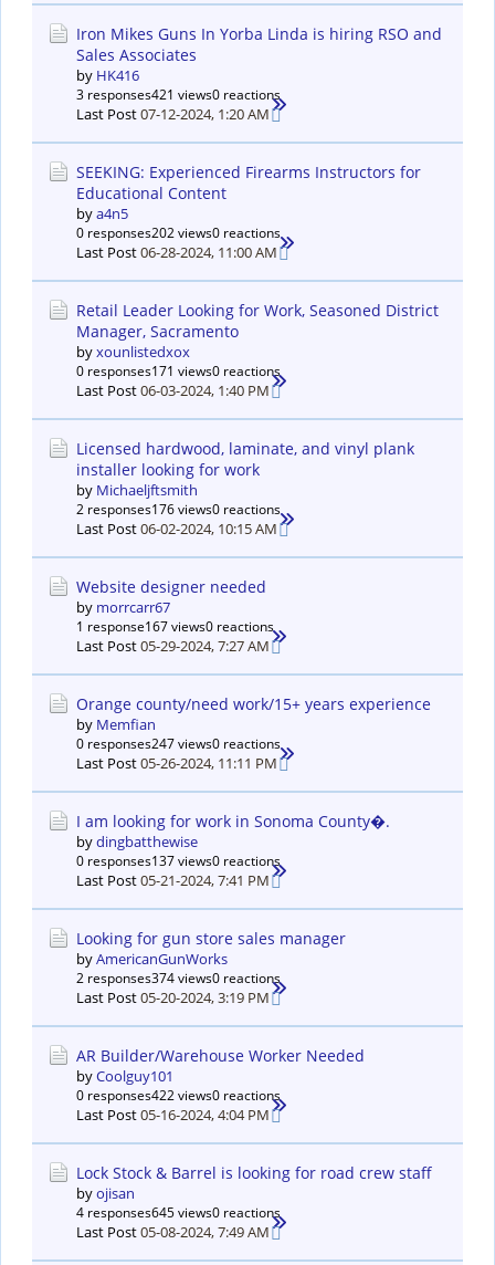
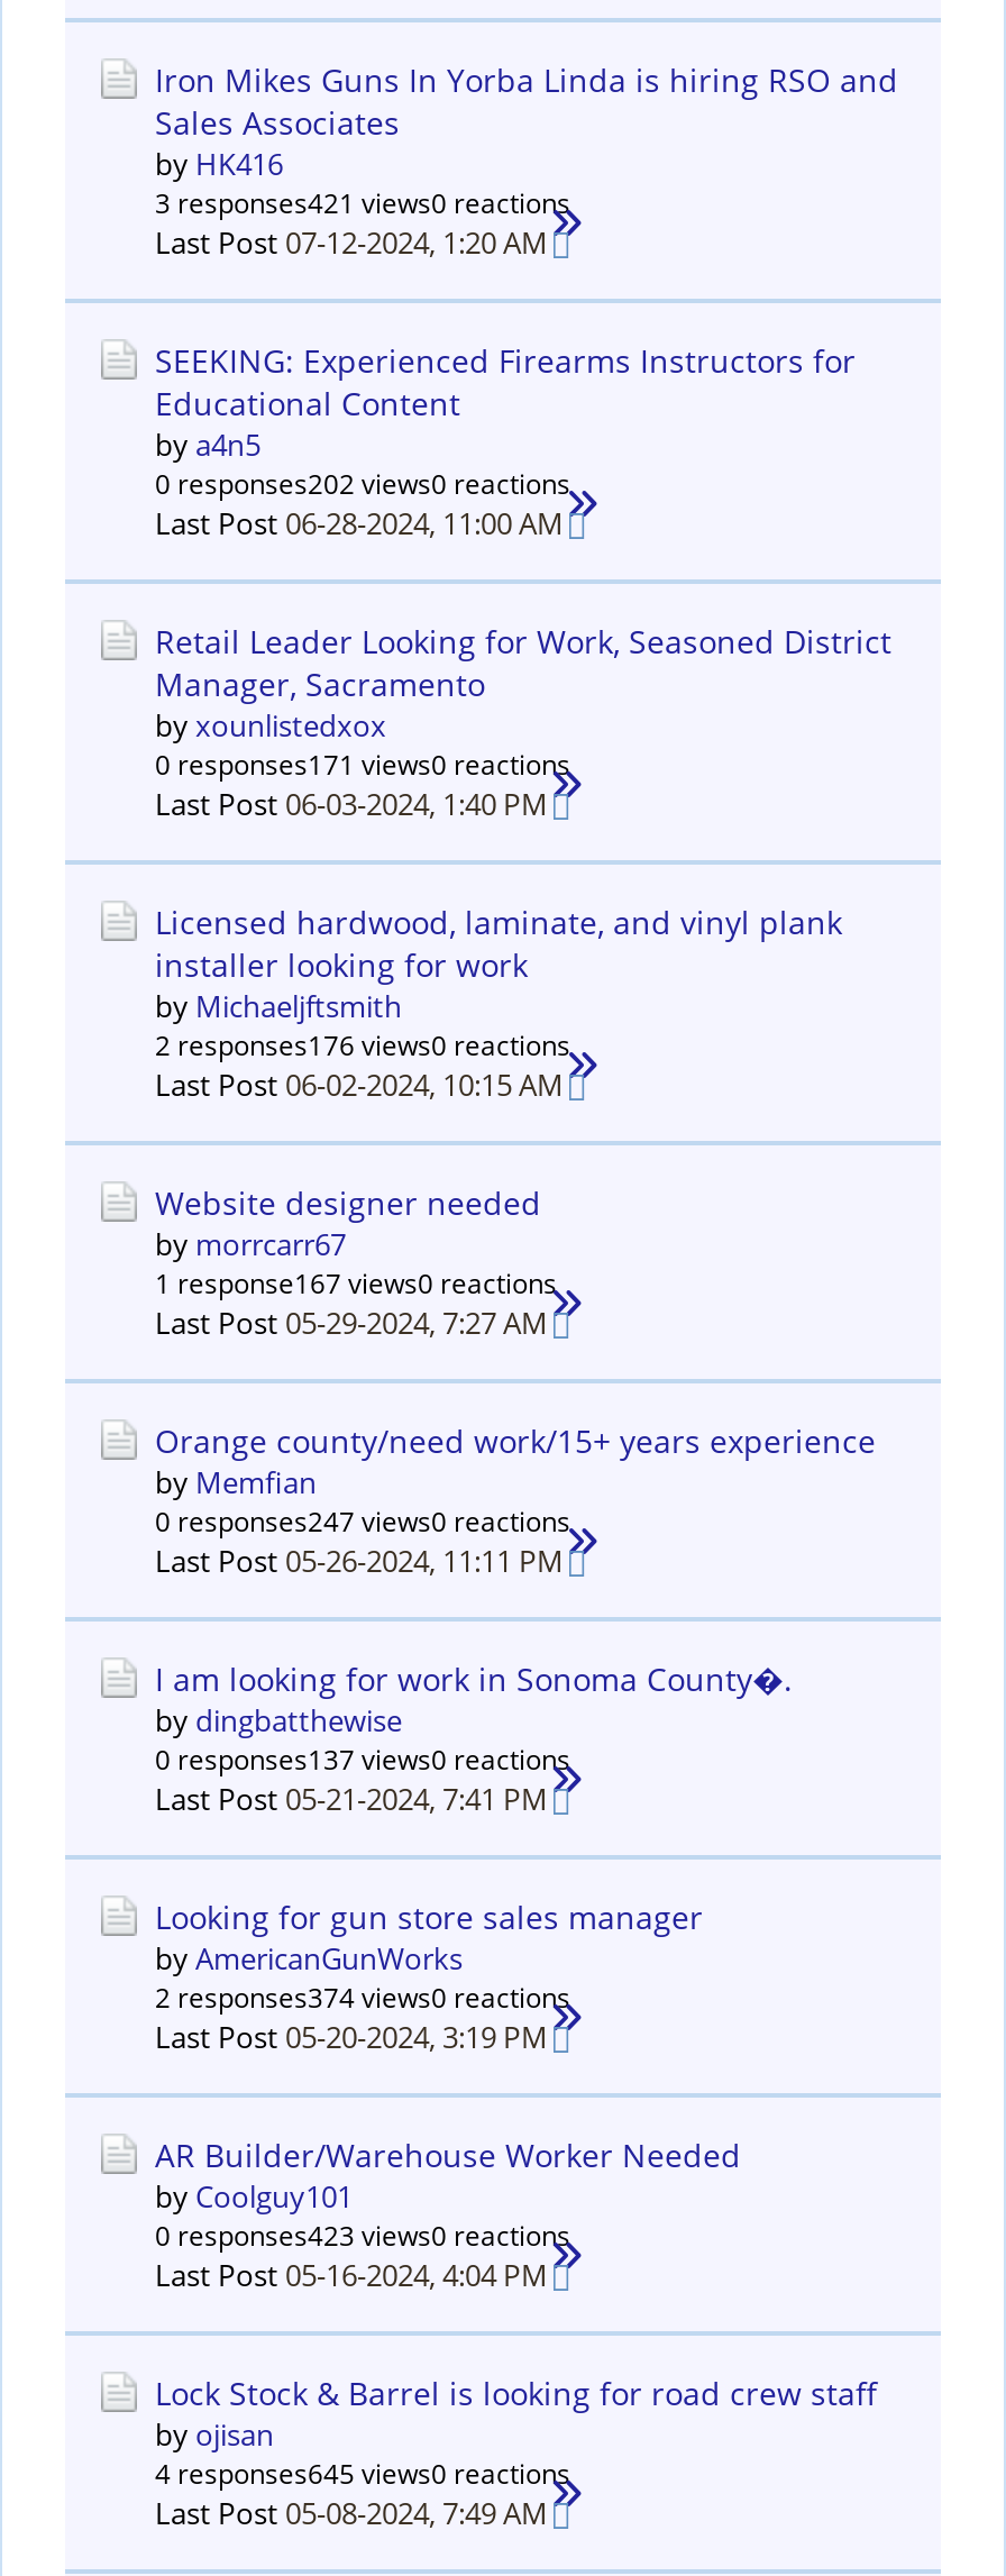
- 0 responses422 views0 reactions
+ 0 responses423 views0 reactions
